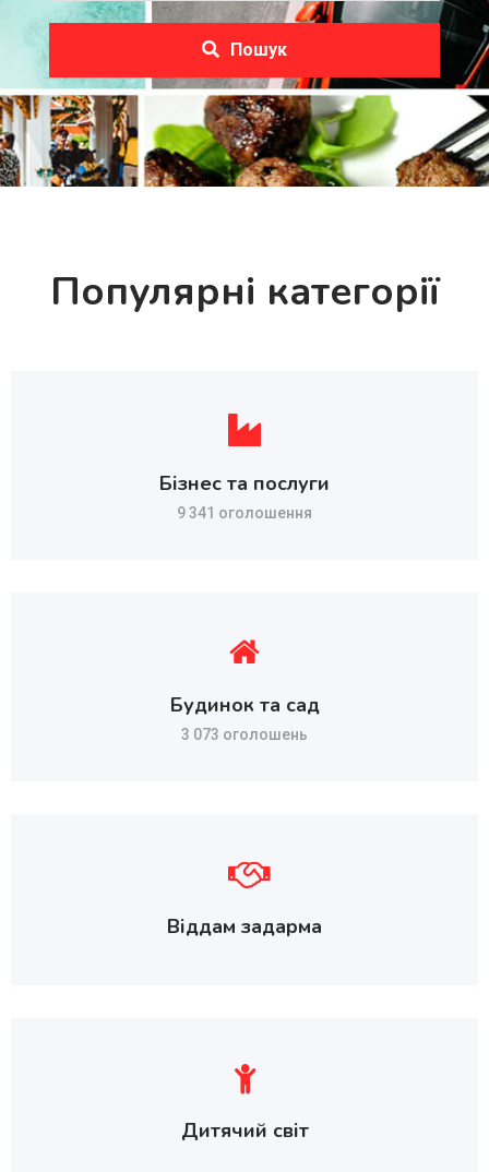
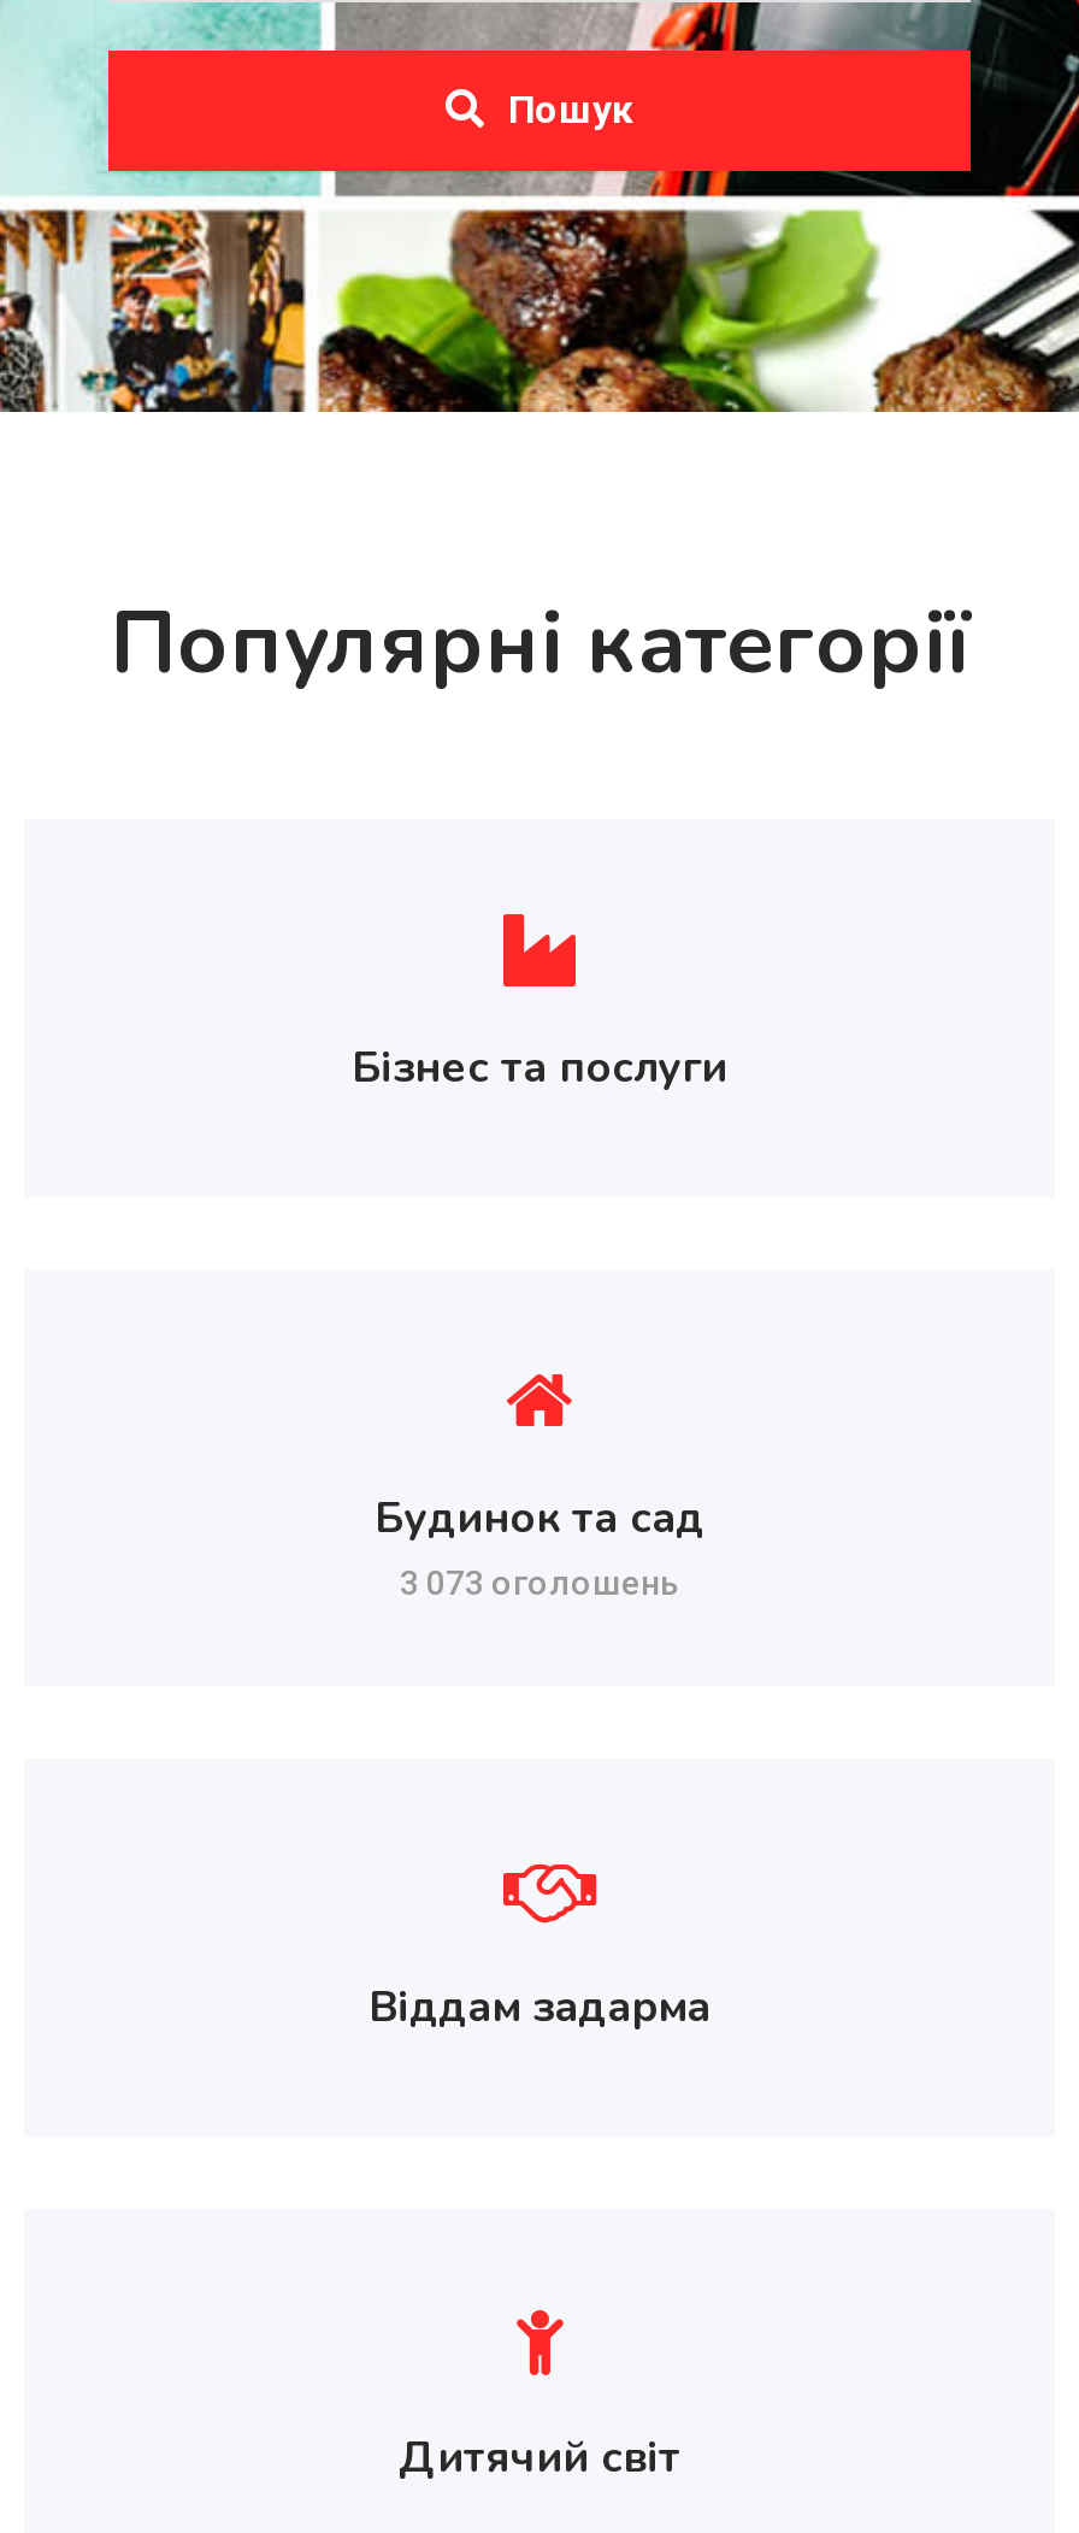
- 9 341 оголошення
